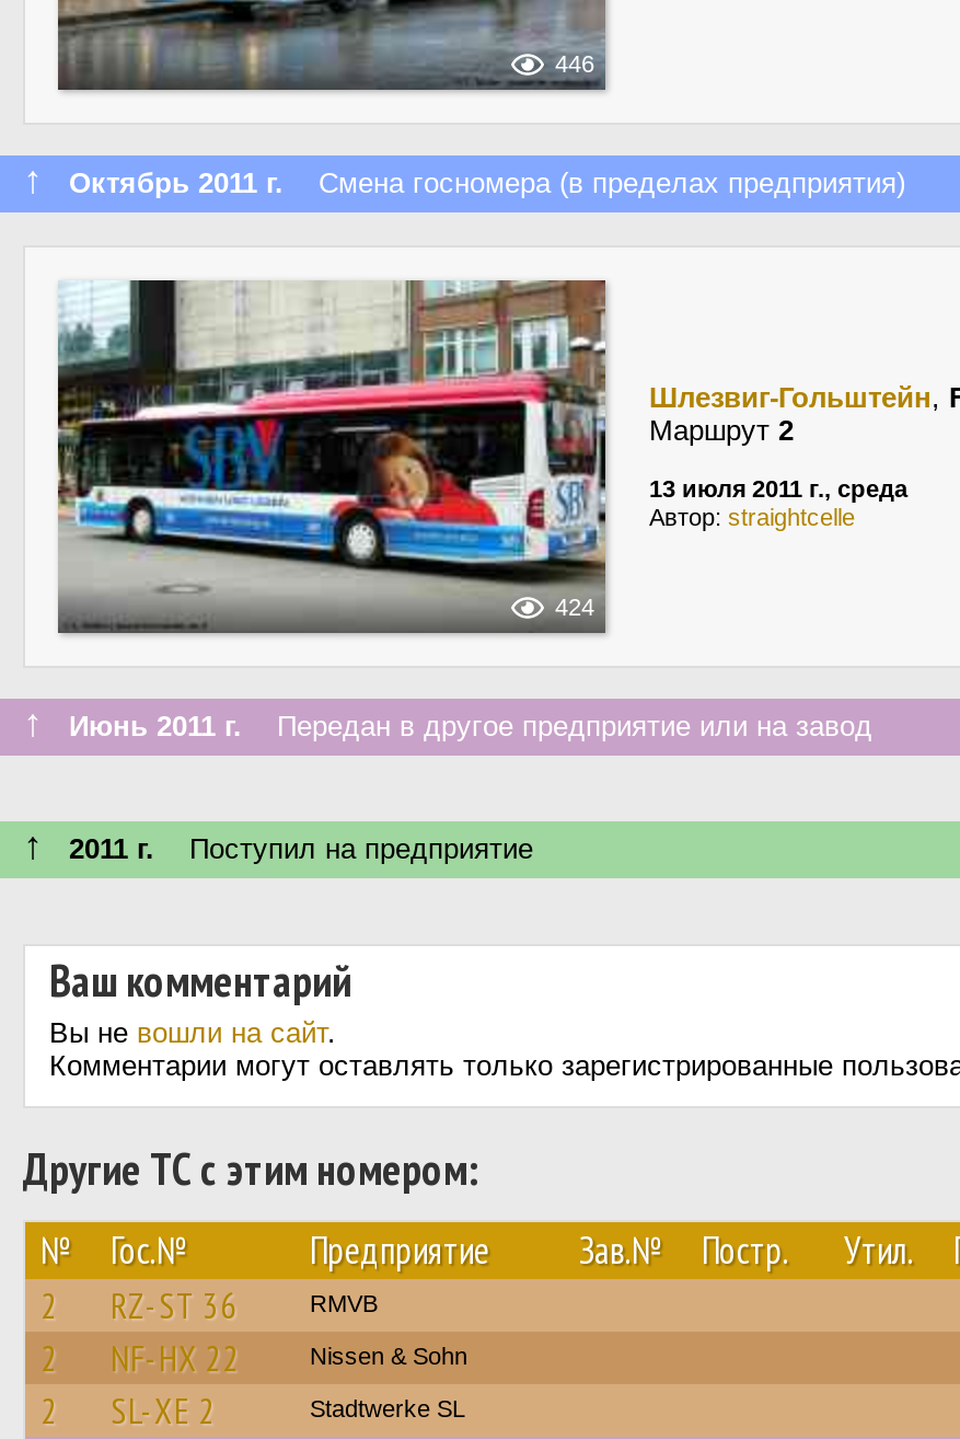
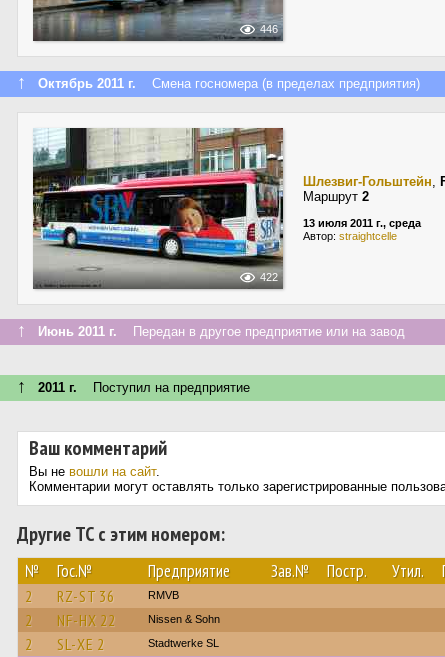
- 424
+ 422
